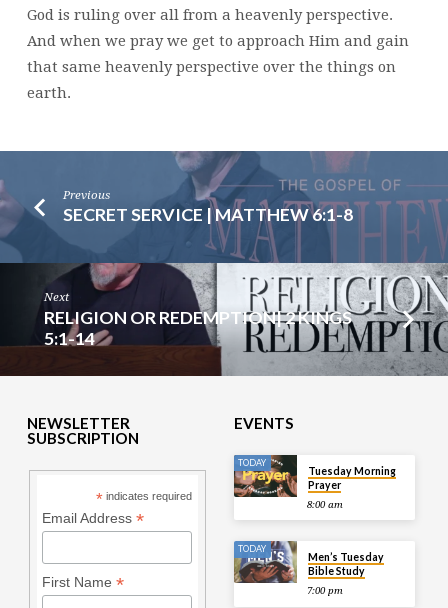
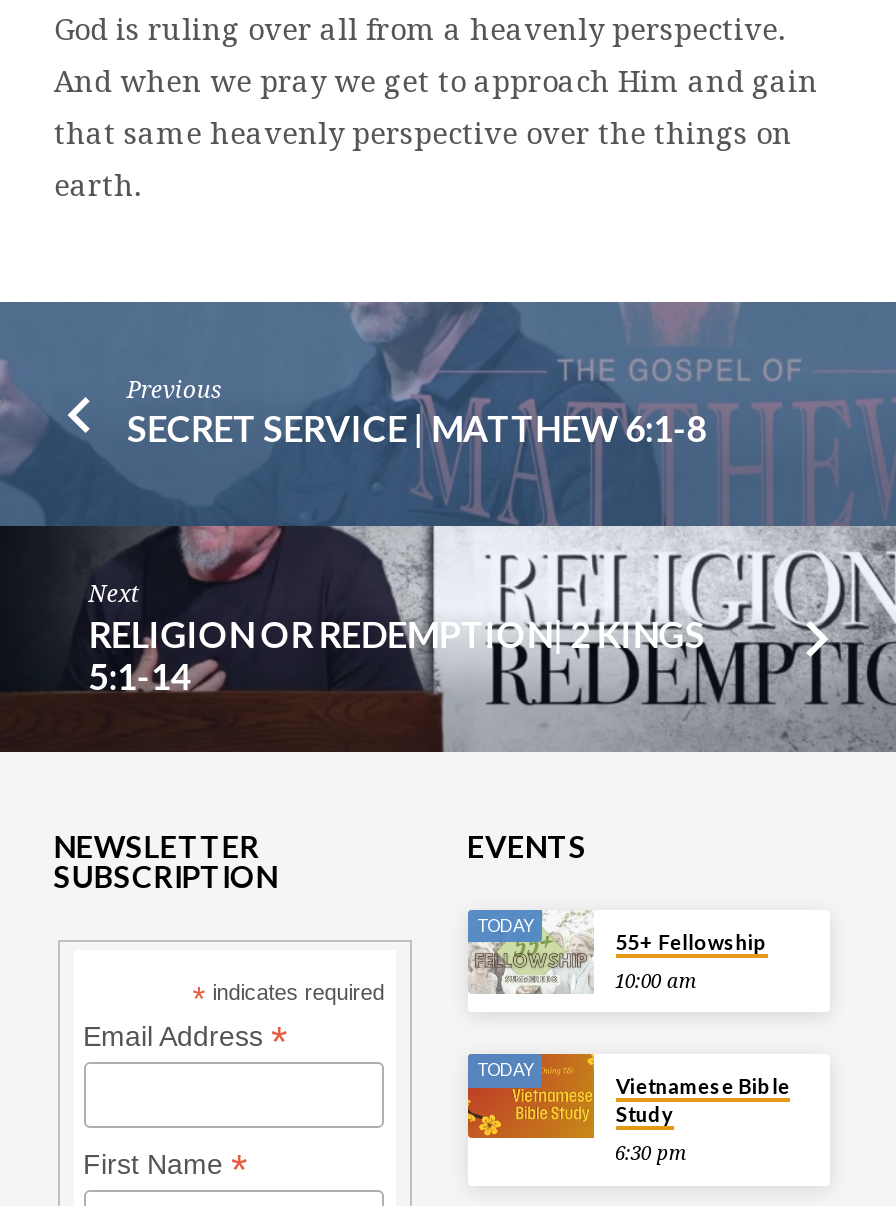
- [image]
- 8:00 am
+ [image]
+ 10:00 am

- Tuesday Morning
- Prayer
+ 55+ Fellowship

- [image]
- Men’s Tuesday
- Bible Study
+ [image]
+ Vietnamese Bible
+ Study

- 7:00 pm
+ 6:30 pm
